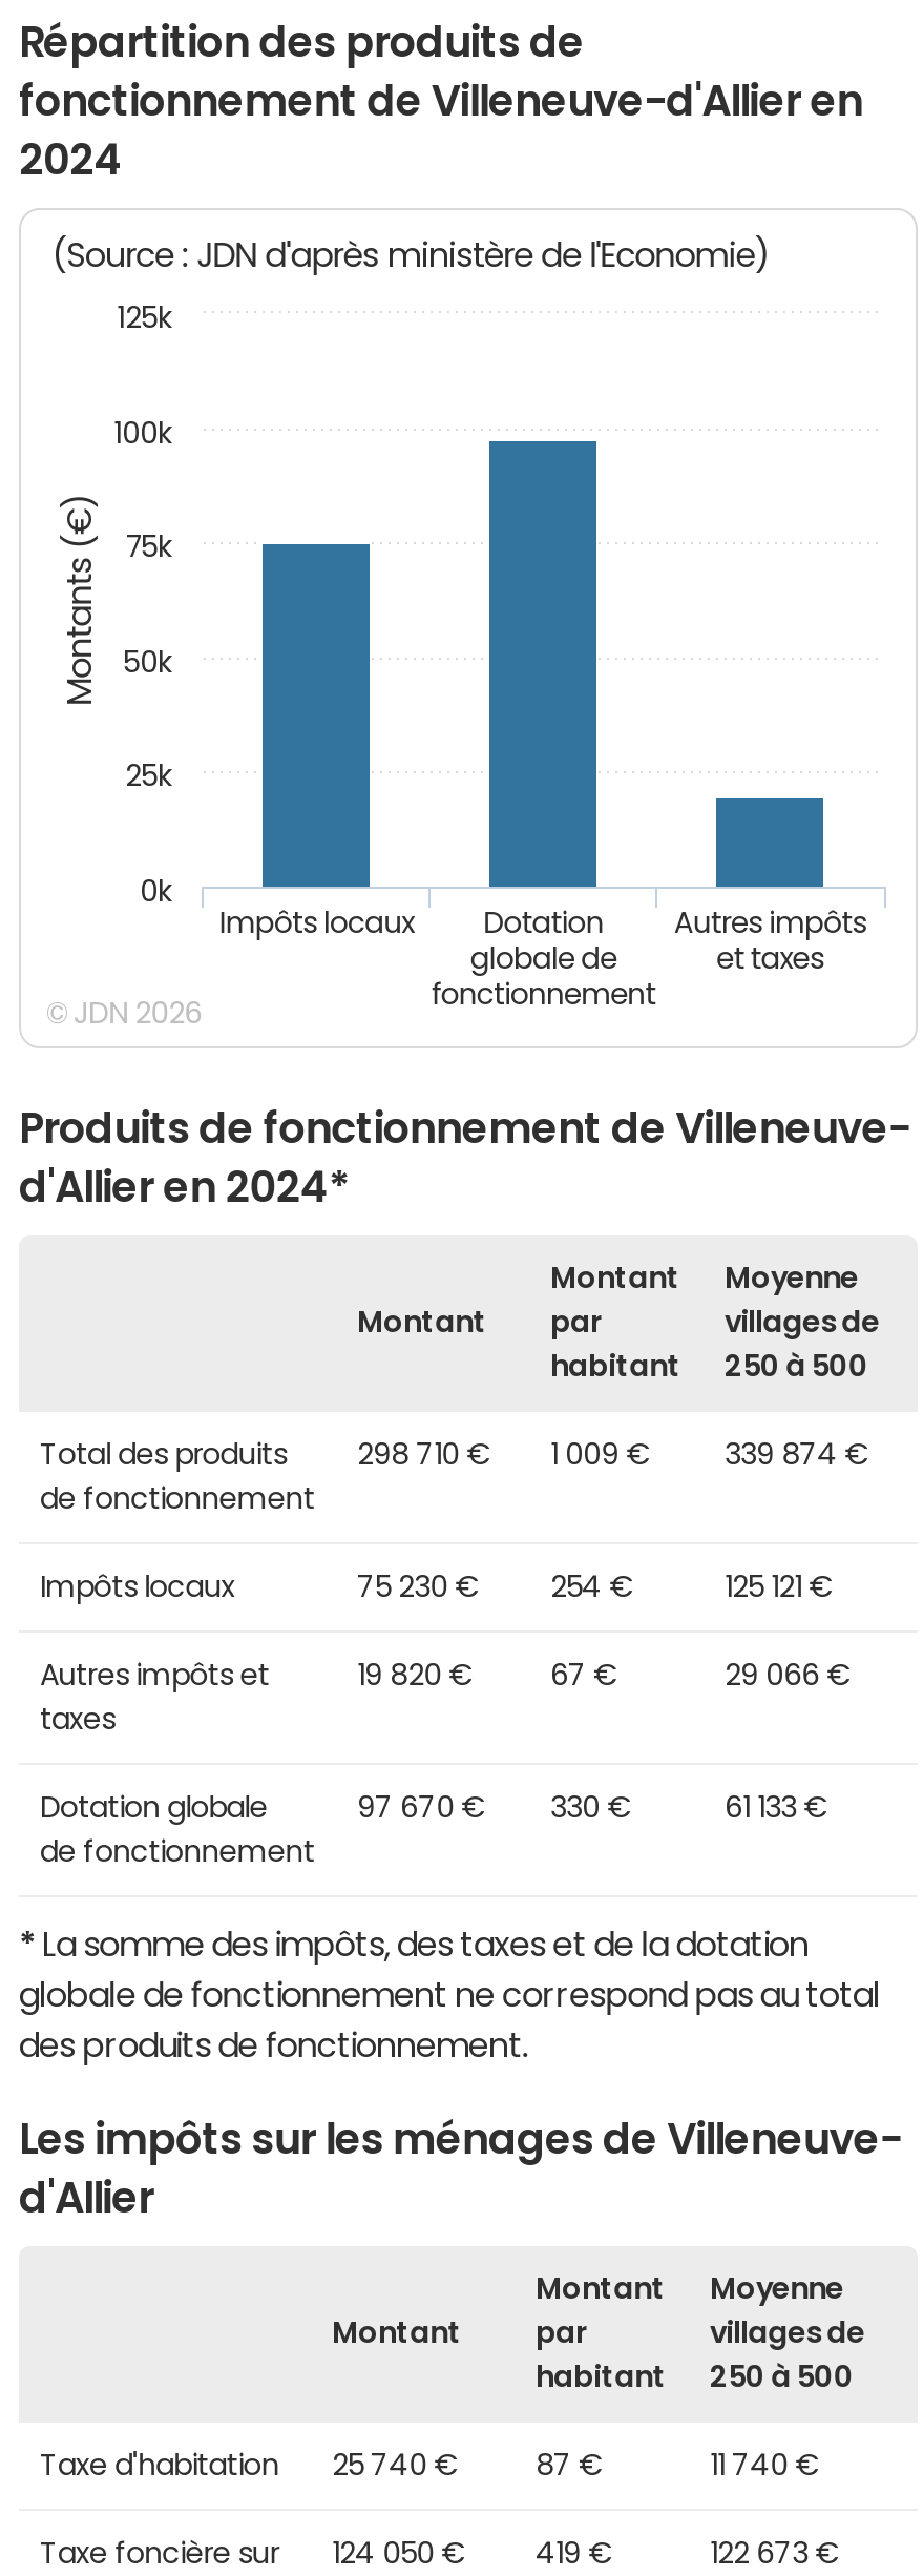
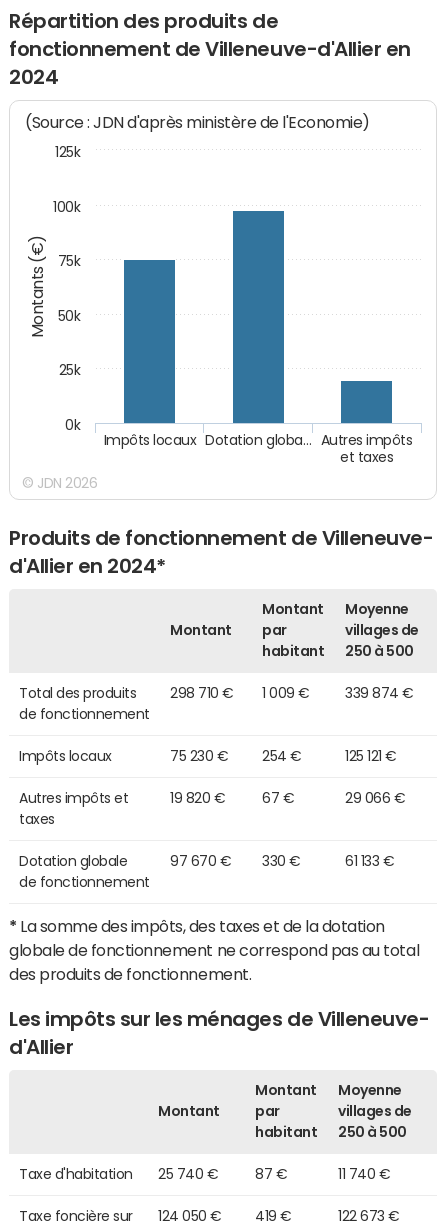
- Dotation
- globale de
- fonctionnement
+ Dotation globa…
